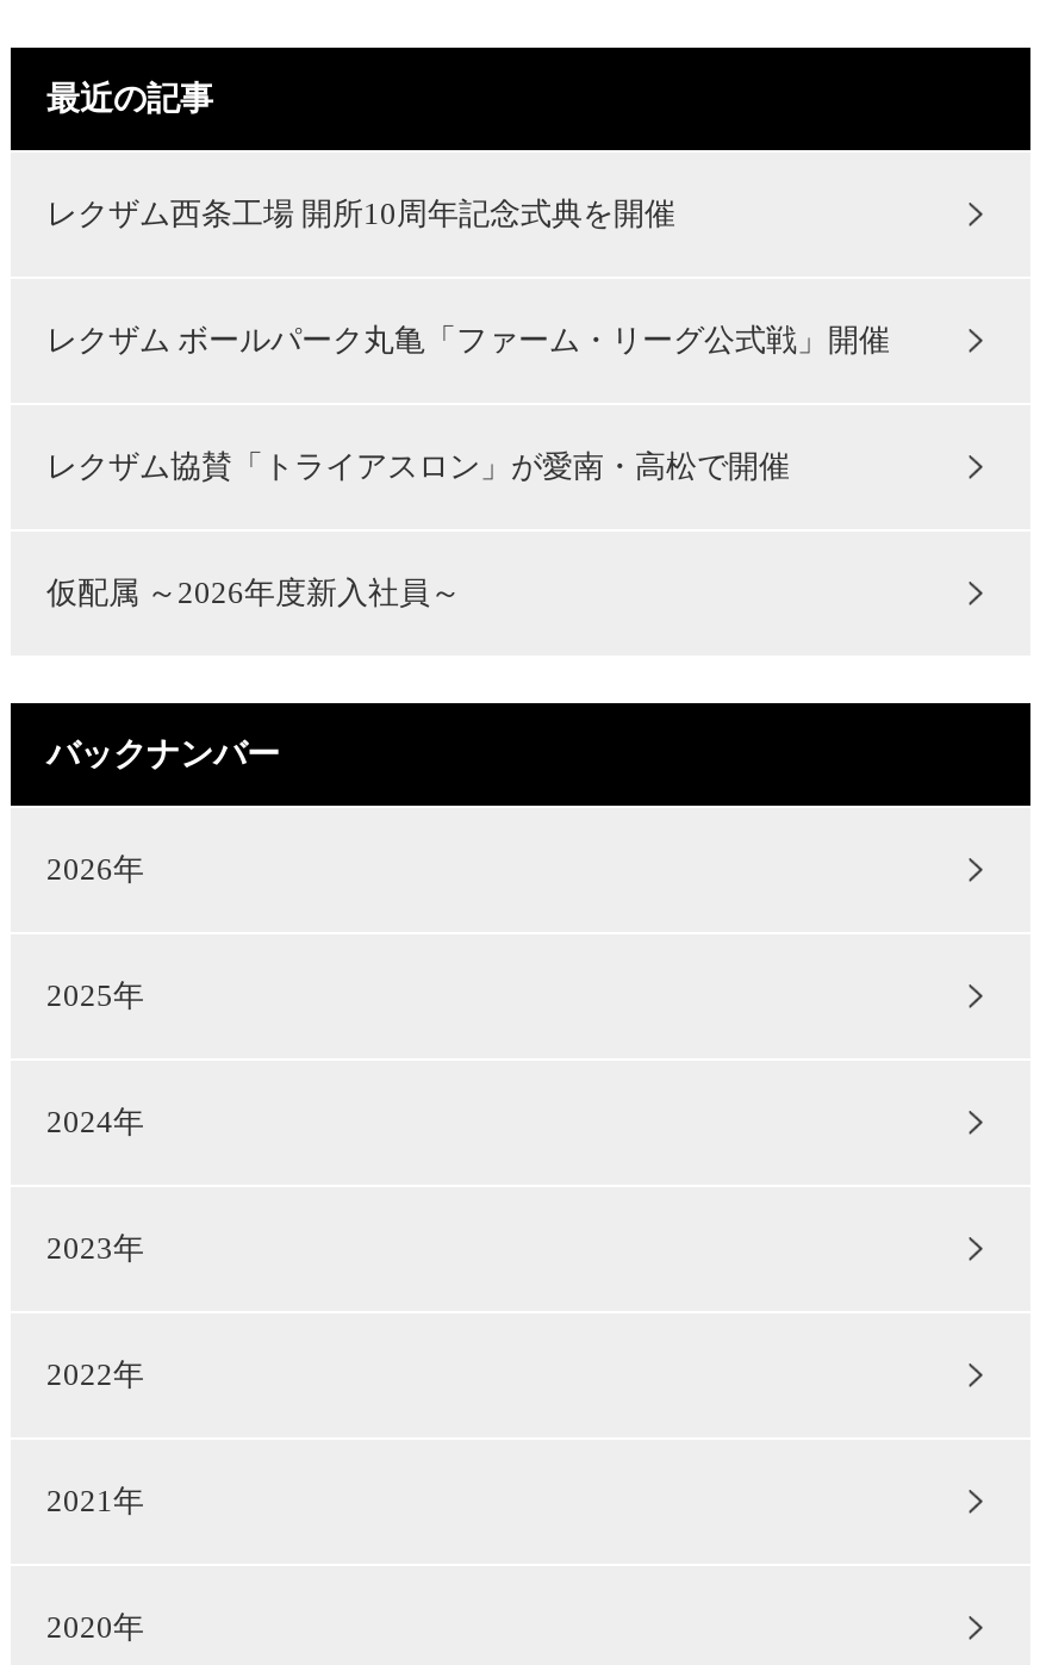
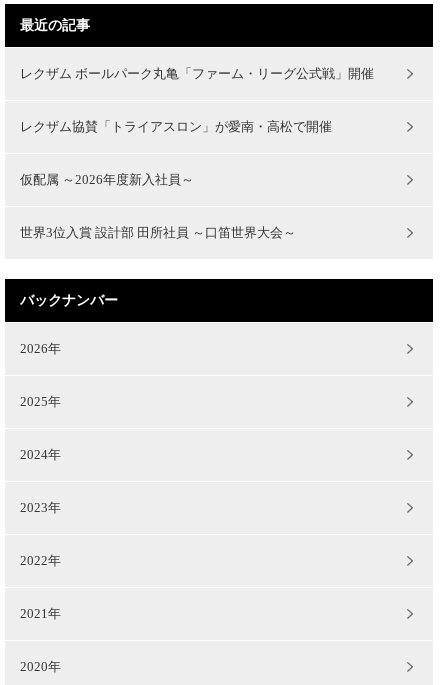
- レクザム西条工場 開所10周年記念式典を開催

moved up: レクザム ボールパーク丸亀「ファーム・リーグ公式戦」開催 | レクザム協賛「トライアスロン」が愛南・高松で開催 | 仮配属 ～2026年度新入社員～

+ 世界3位入賞 設計部 田所社員 ～口笛世界大会～
